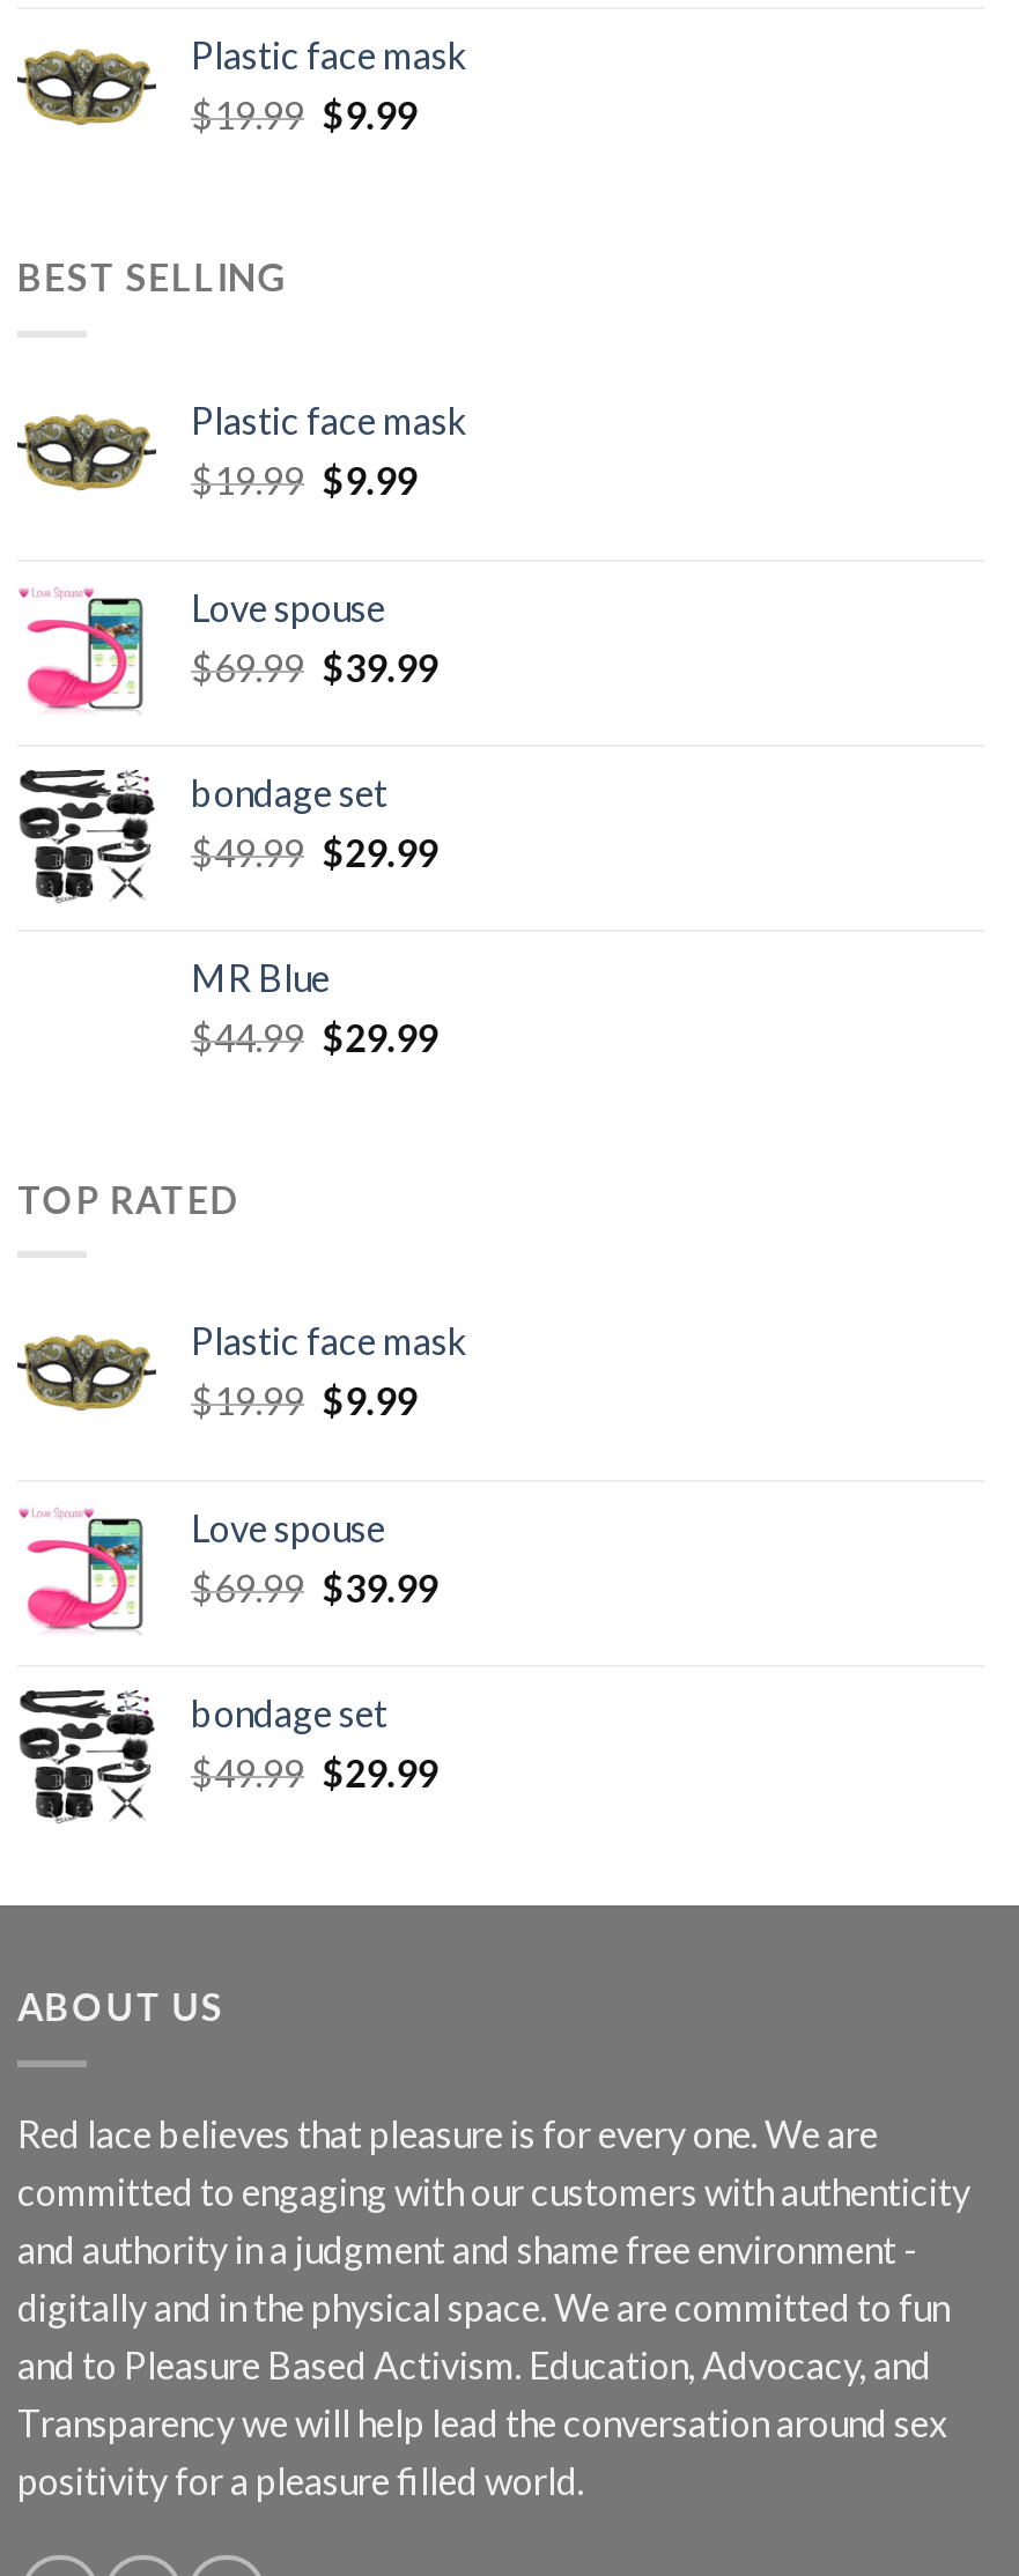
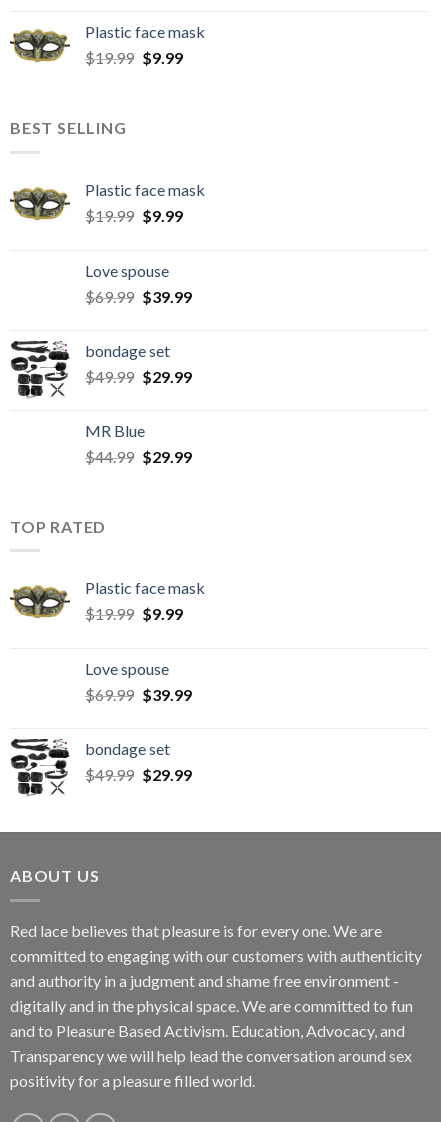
- [image]

- [image]
